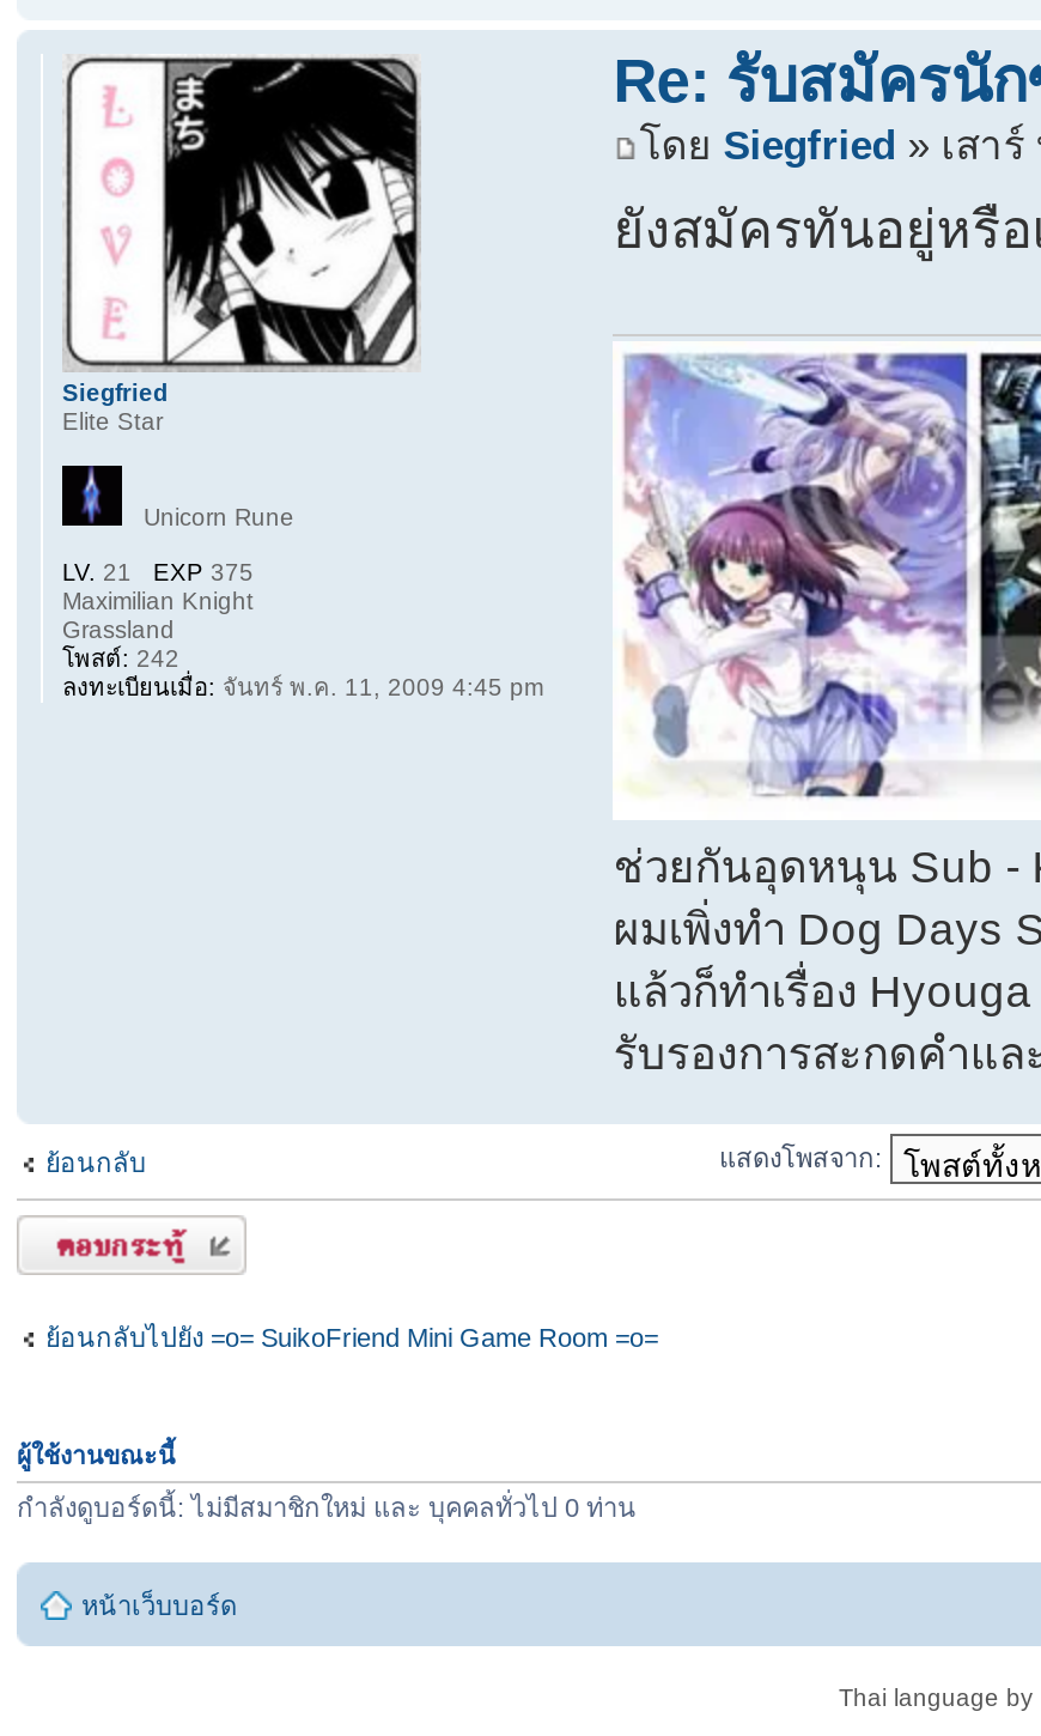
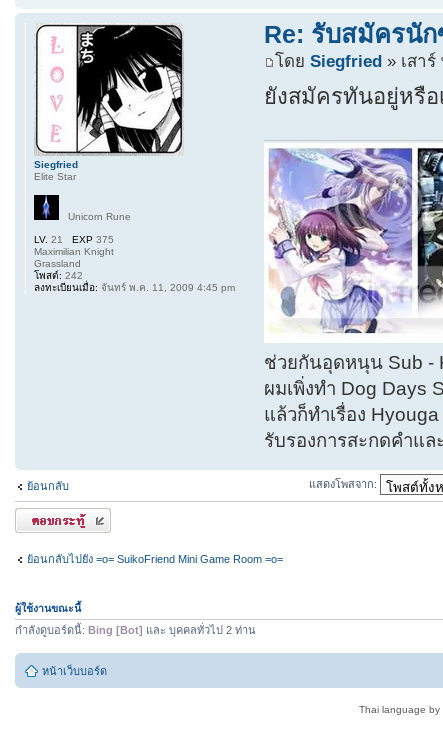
- กำลังดูบอร์ดนี้: ไม่มีสมาชิกใหม่ และ บุคคลทั่วไป 0 ท่าน
+ กำลังดูบอร์ดนี้: Bing [Bot]และ บุคคลทั่วไป 2 ท่าน
